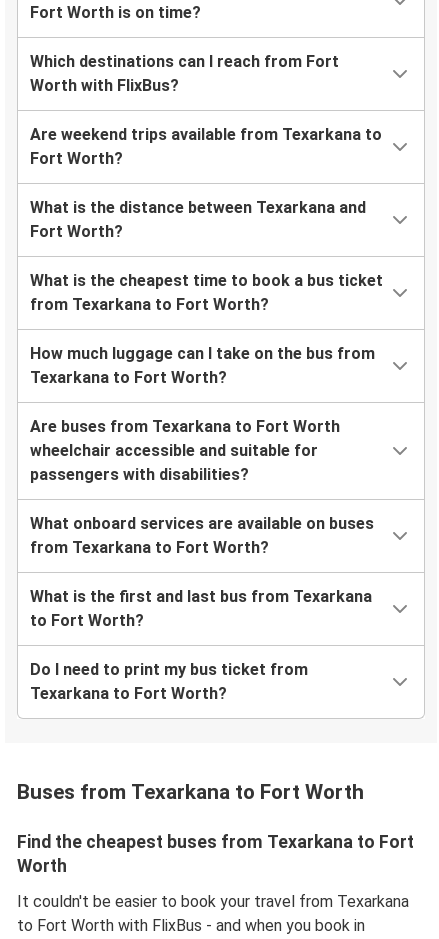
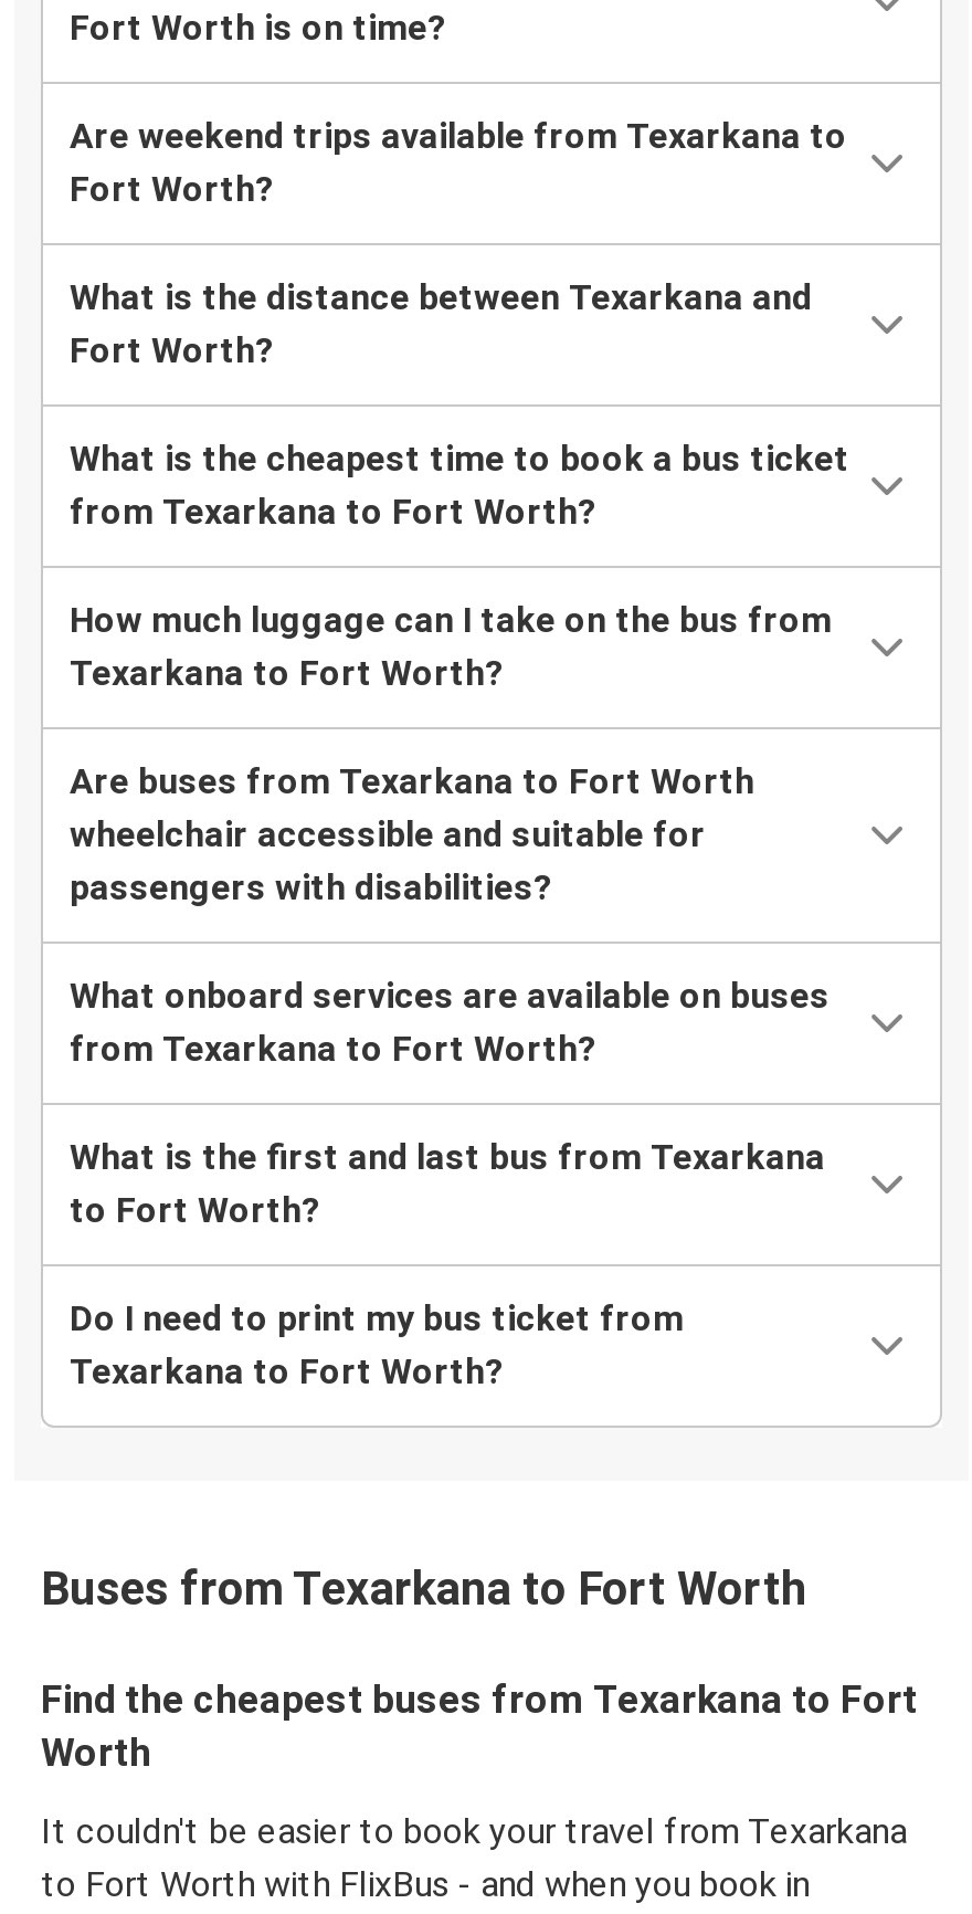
- Which destinations can I reach from Fort
- Worth with FlixBus?
